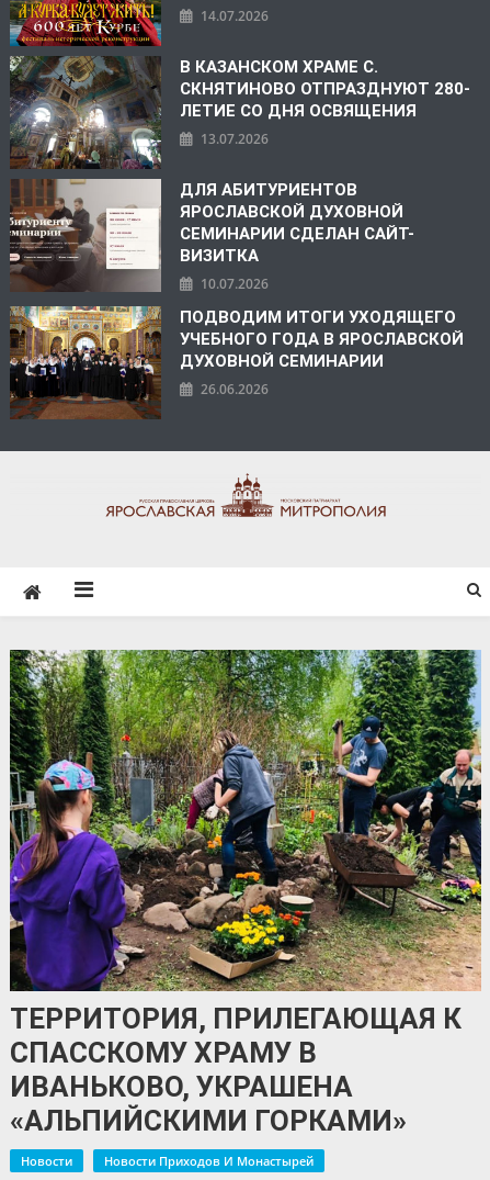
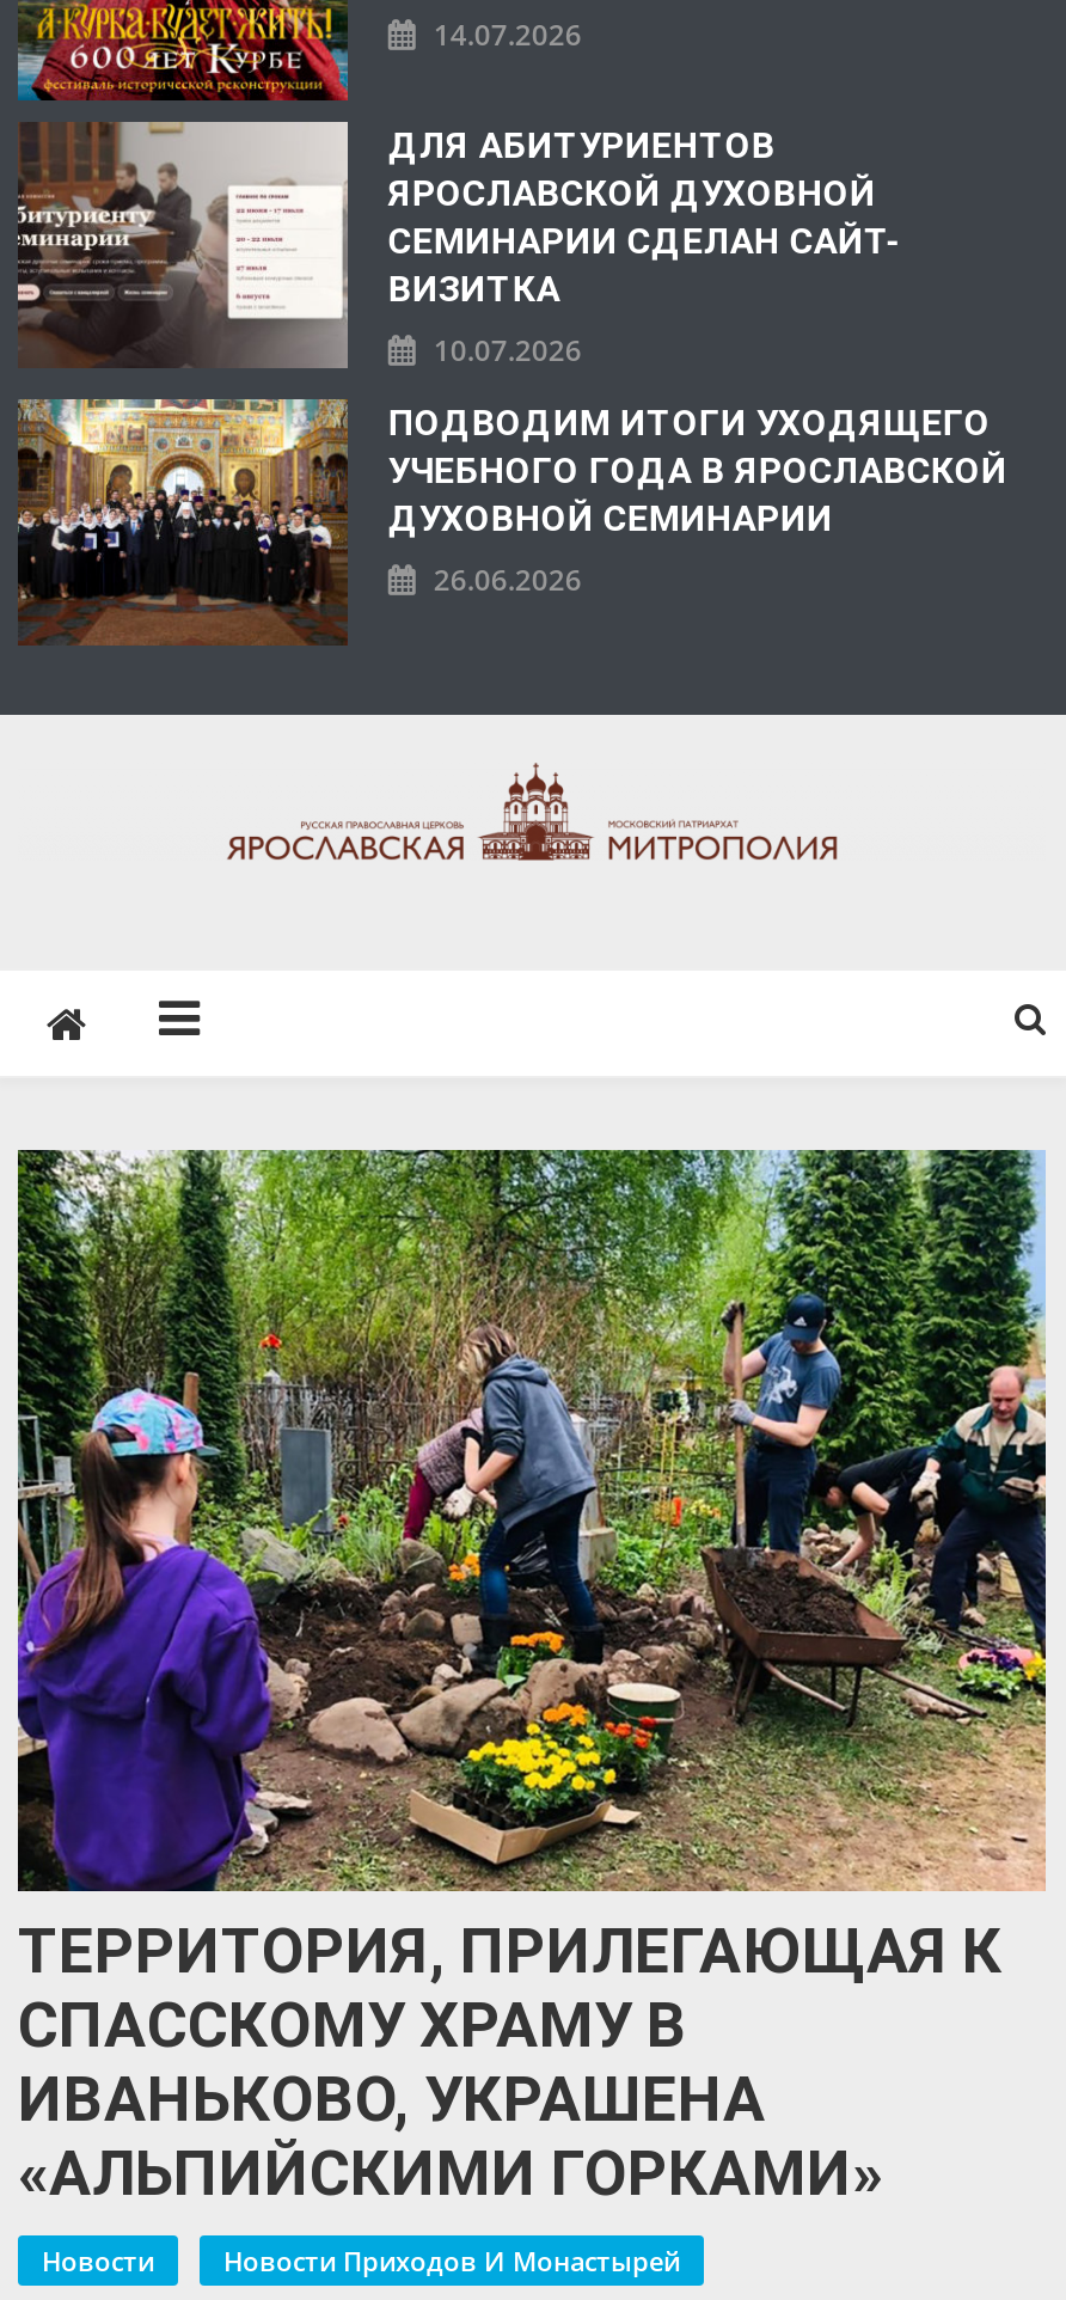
- [image]
- В КАЗАНСКОМ ХРАМЕ С.
- СКНЯТИНОВО ОТПРАЗДНУЮТ 280-
- ЛЕТИЕ СО ДНЯ ОСВЯЩЕНИЯ
- 13.07.2026
